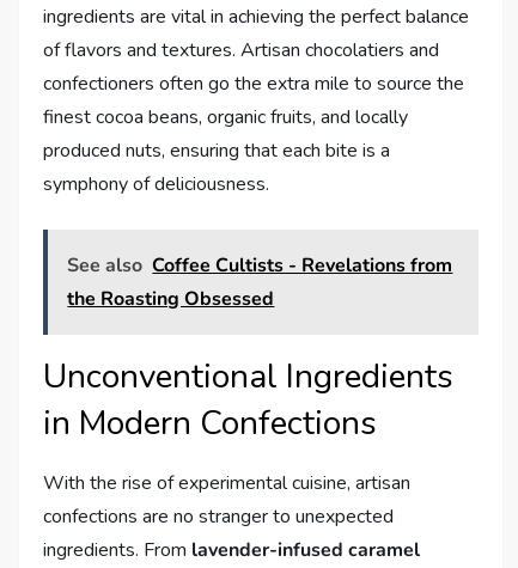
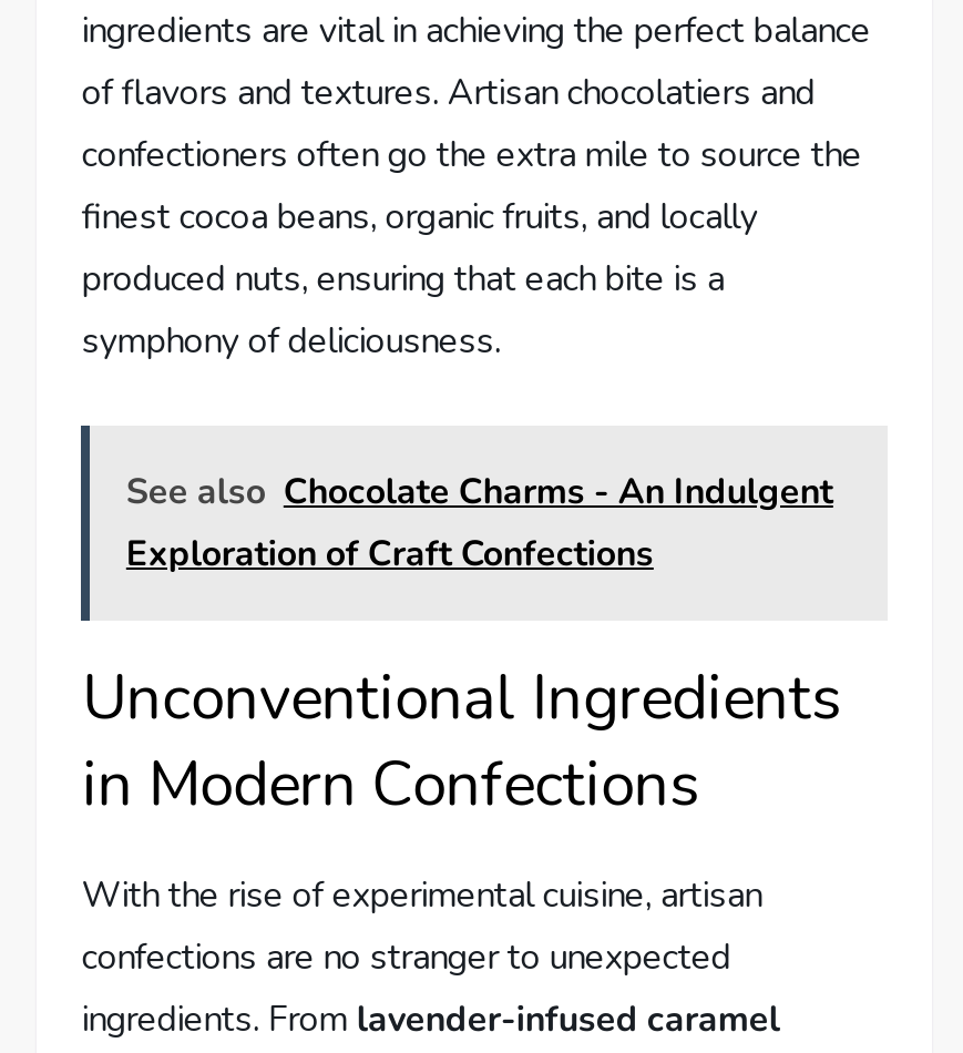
- See also Coffee Cultists - Revelations from
- the Roasting Obsessed
+ See also Chocolate Charms - An Indulgent
+ Exploration of Craft Confections
